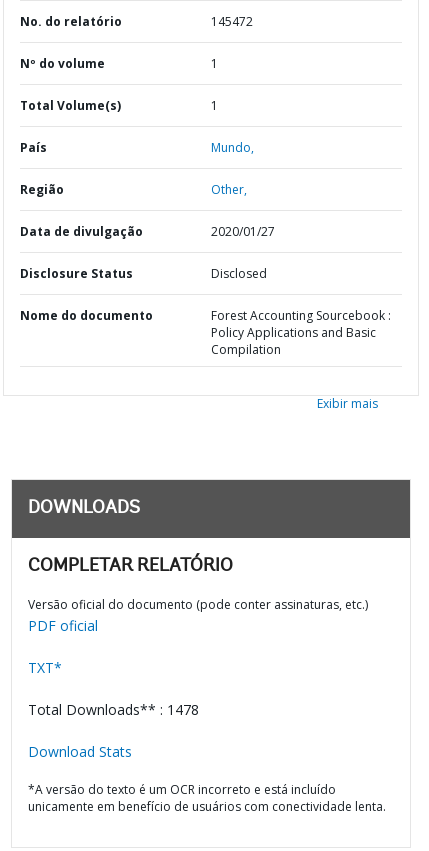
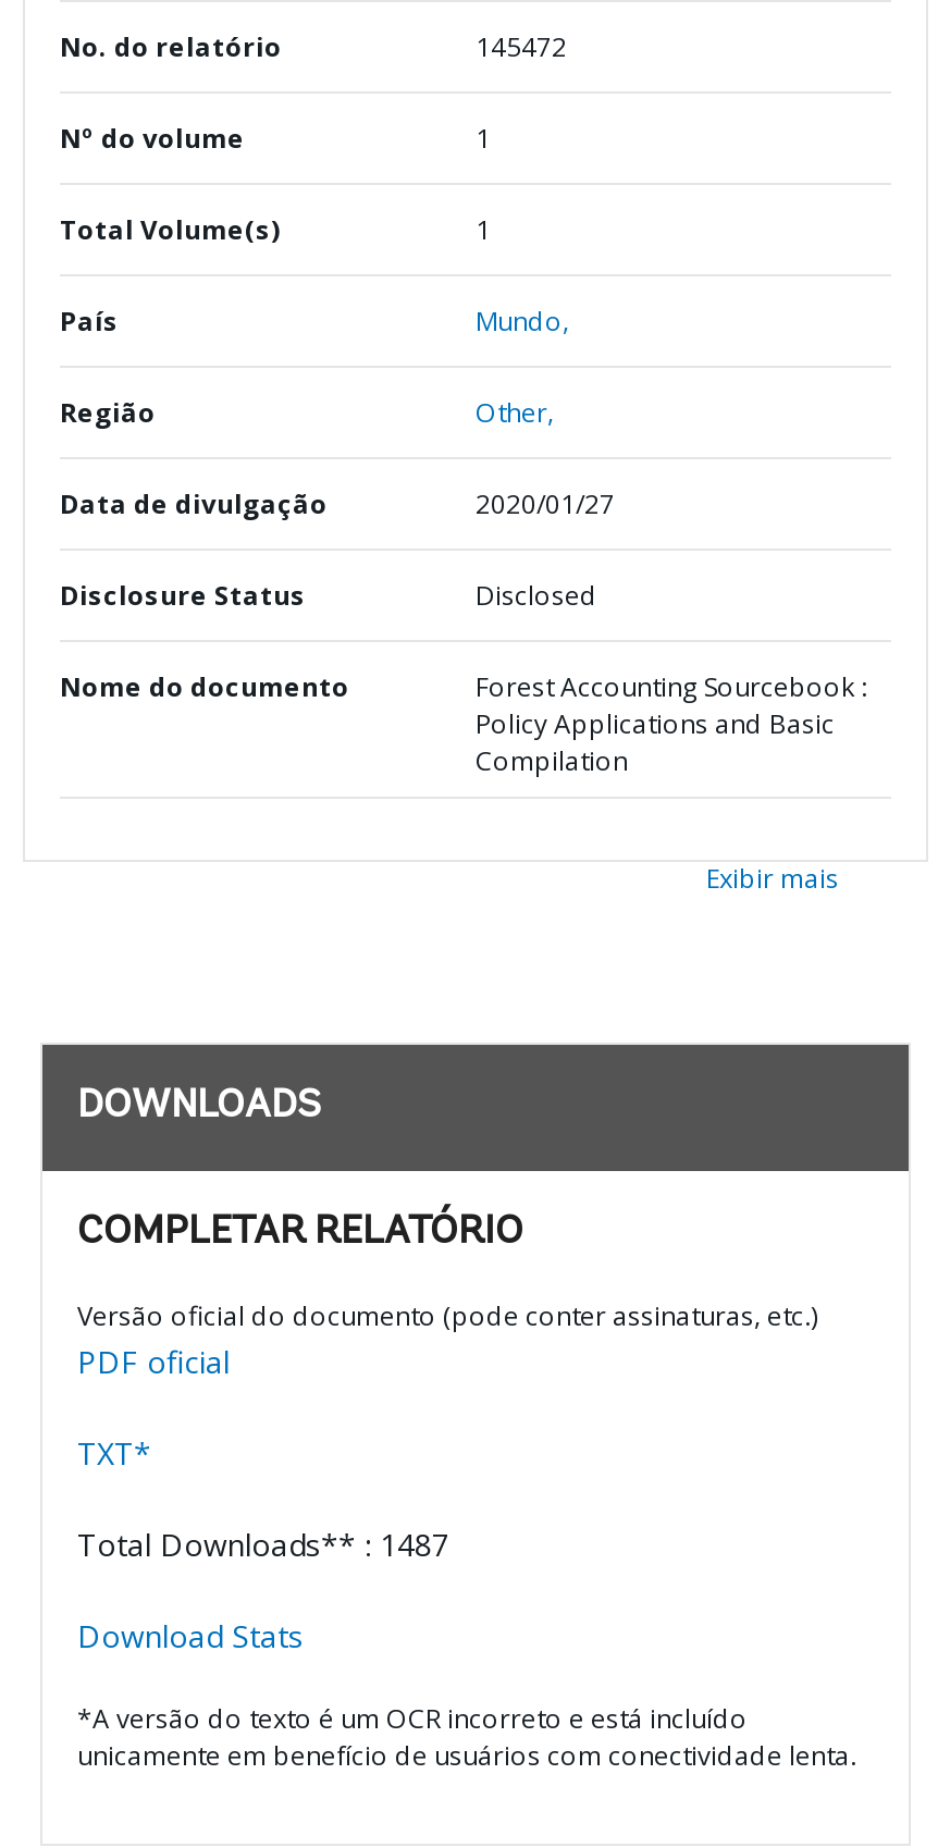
- Total Downloads** : 1478
+ Total Downloads** : 1487
